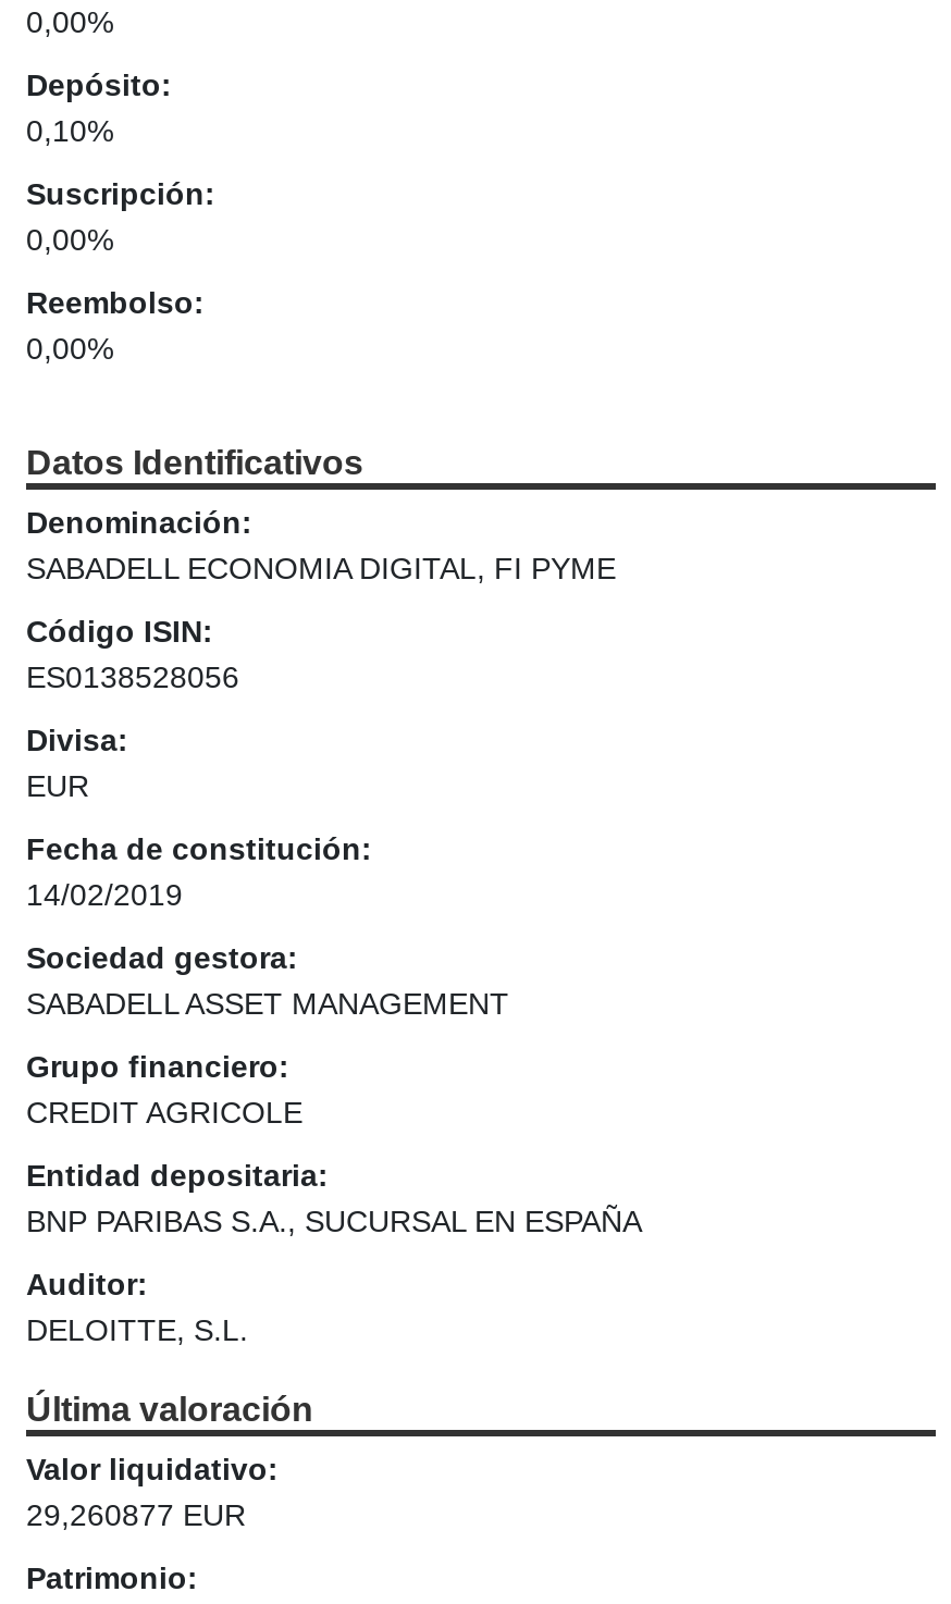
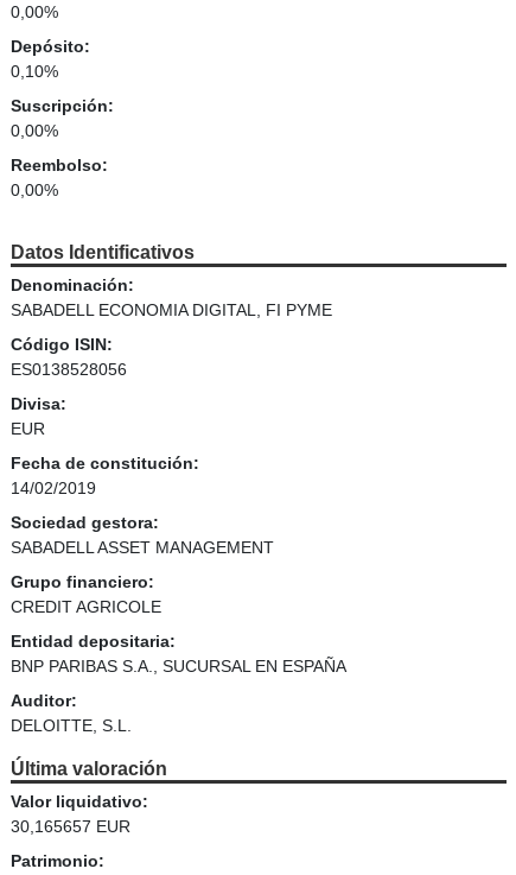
- 29,260877 EUR
+ 30,165657 EUR
